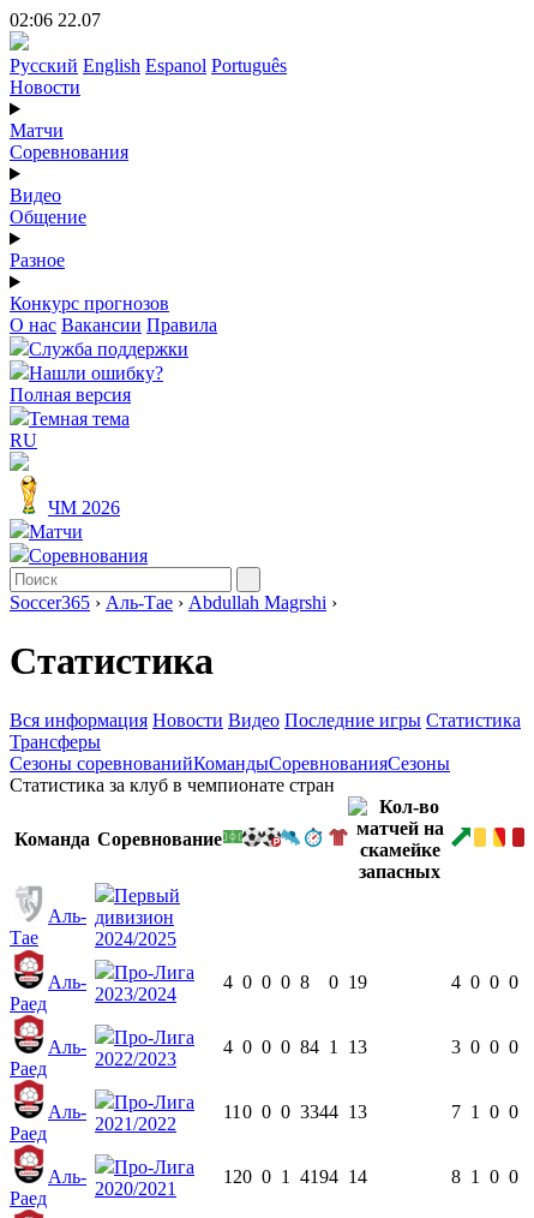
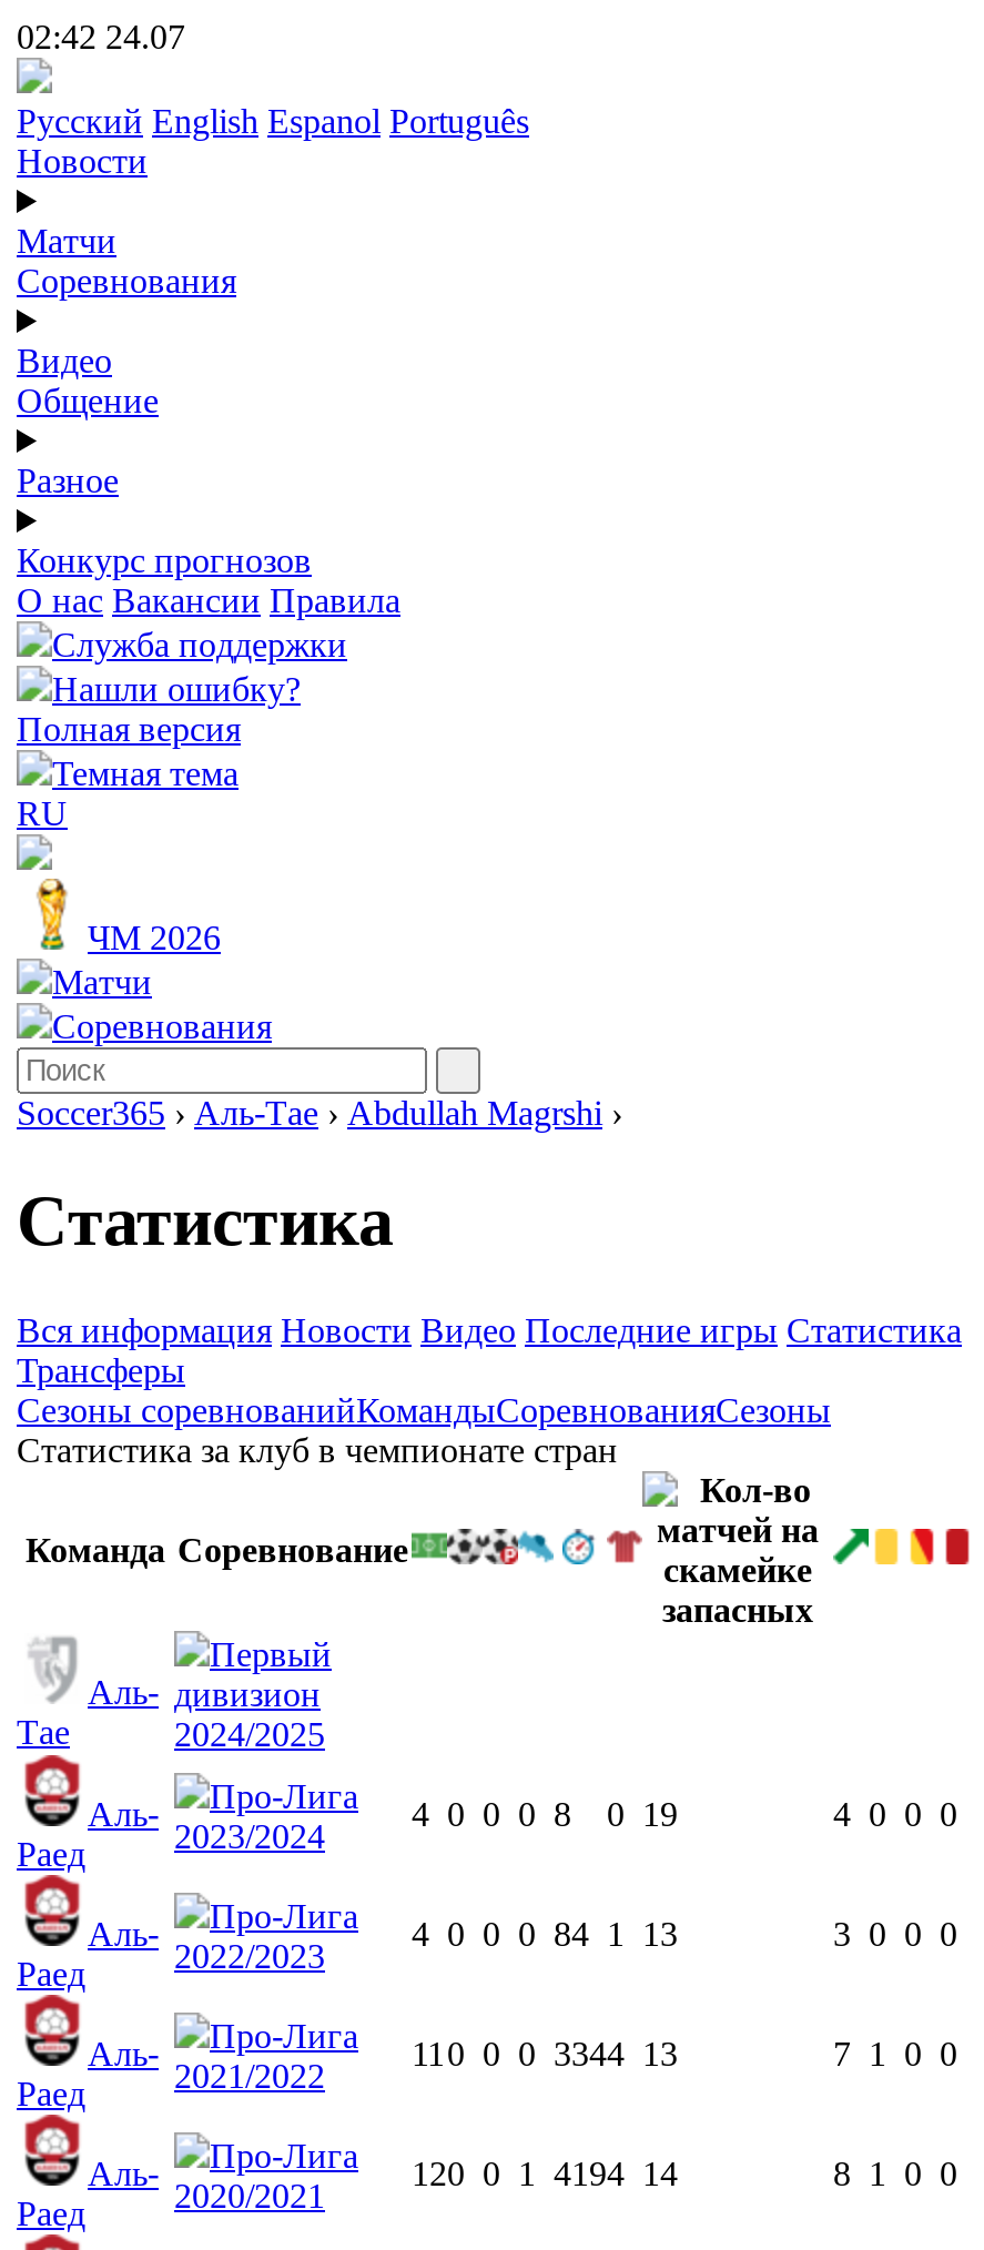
- 02:06 22.07
+ 02:42 24.07
